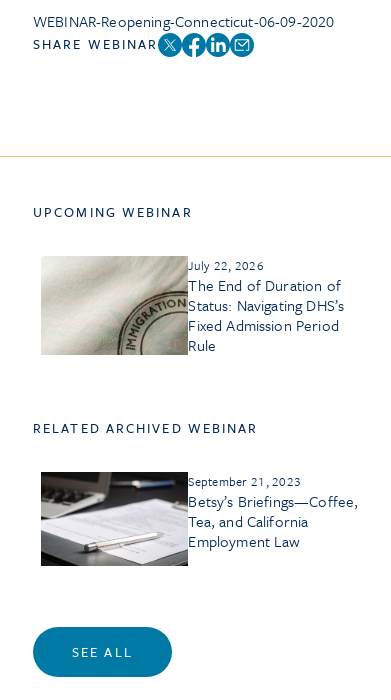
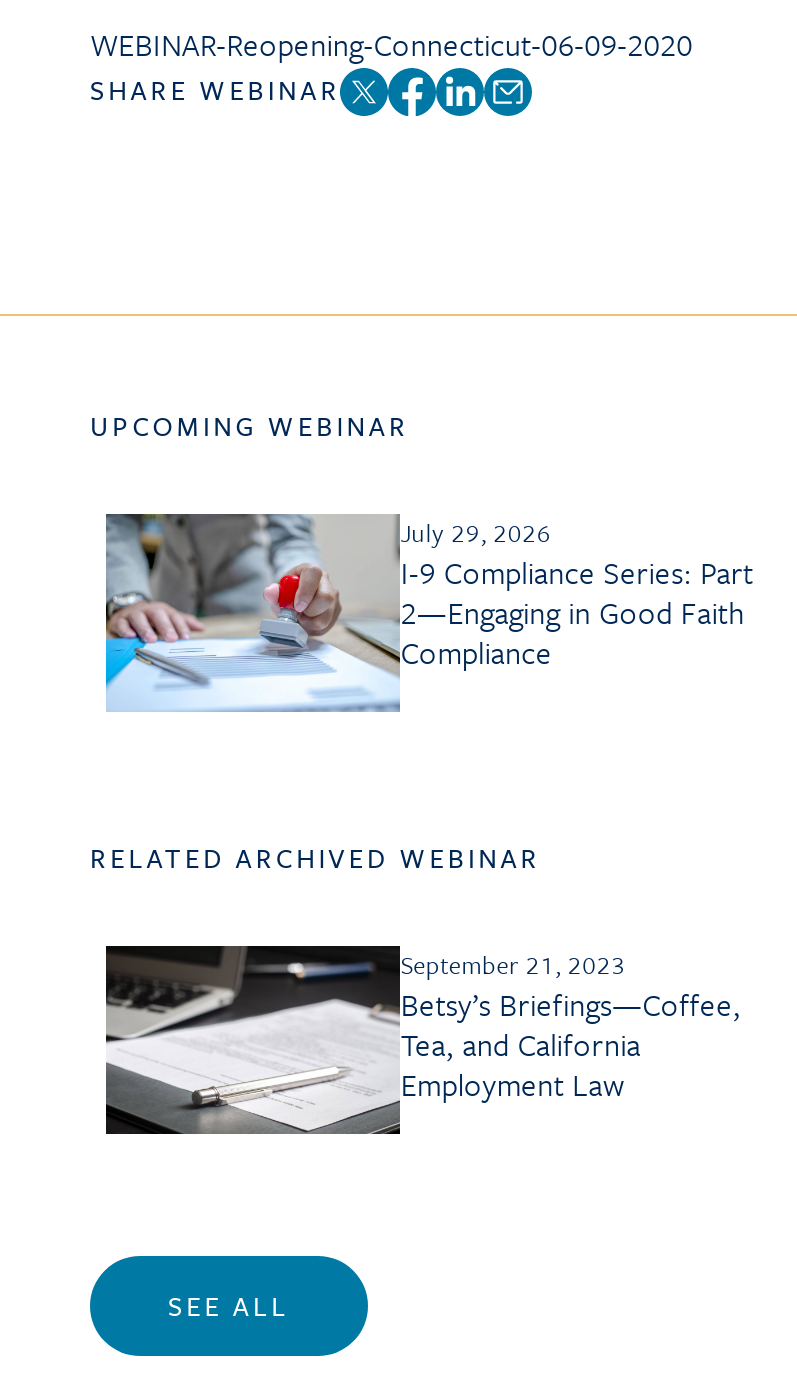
- [image]
- July 22, 2026
- The End of Duration of
- Status: Navigating DHS’s
- Fixed Admission Period
- Rule
+ [image]
+ July 29, 2026
+ I-9 Compliance Series: Part
+ 2—Engaging in Good Faith
+ Compliance
